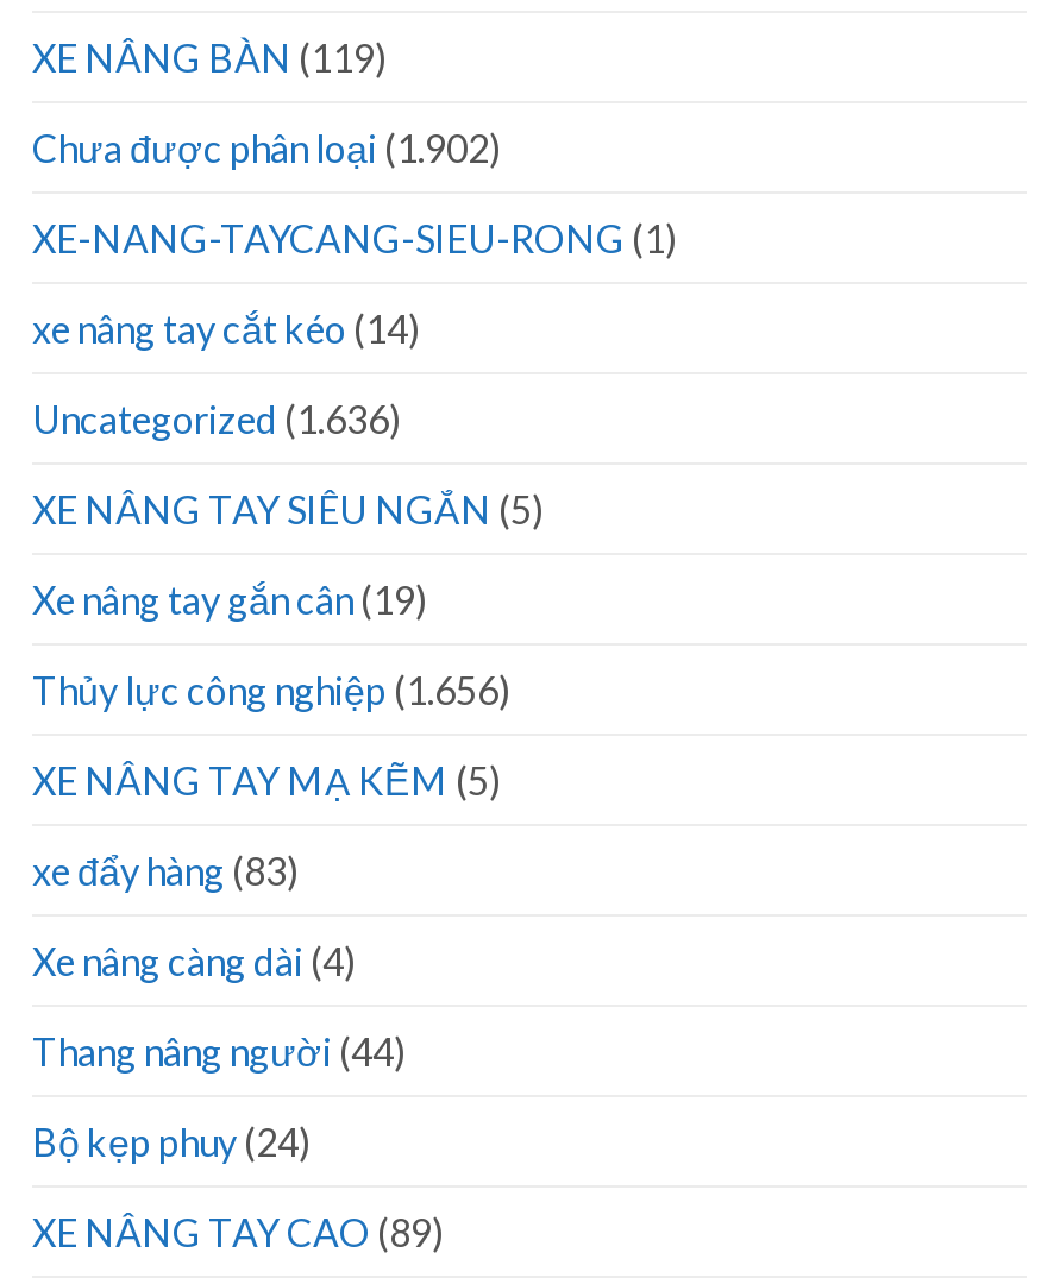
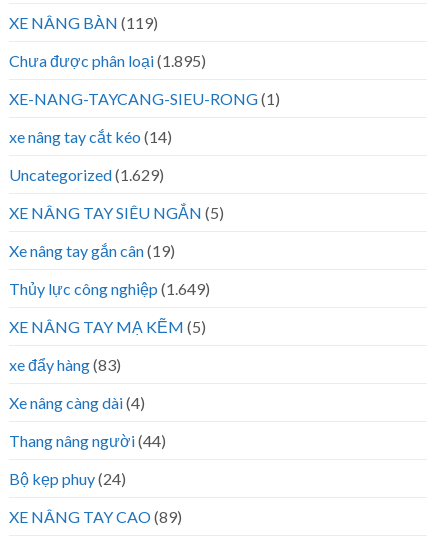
- Chưa được phân loại (1.902)
+ Chưa được phân loại (1.895)

- Uncategorized (1.636)
+ Uncategorized (1.629)

- Thủy lực công nghiệp (1.656)
+ Thủy lực công nghiệp (1.649)
